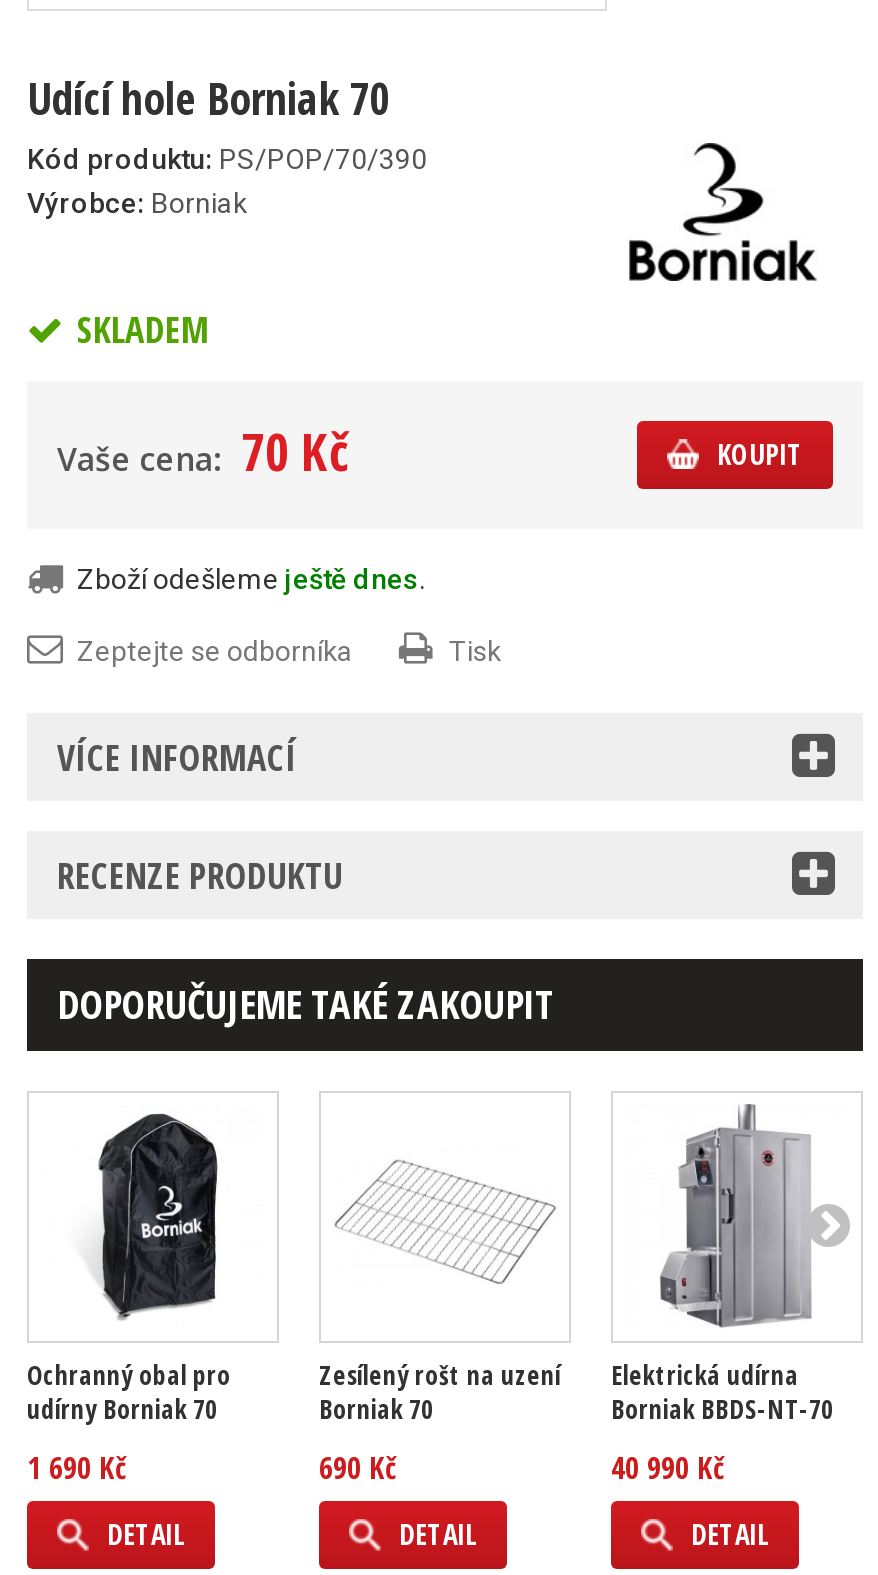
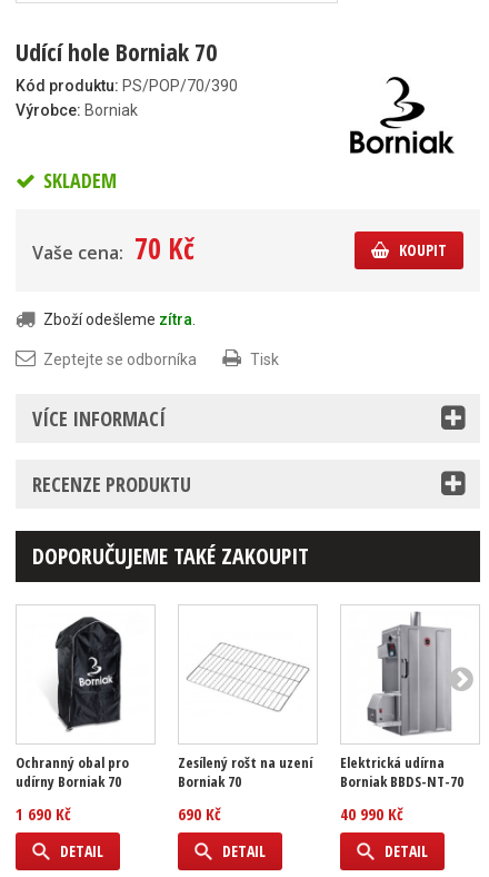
- Zboží odešleme ještě dnes.
+ Zboží odešleme zítra.
